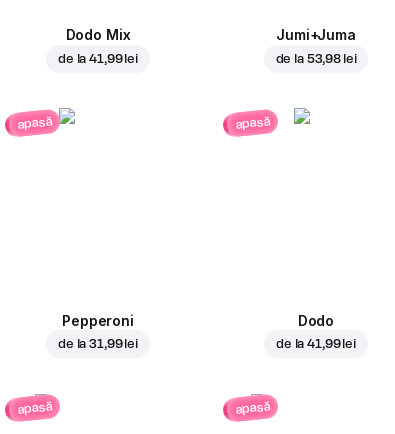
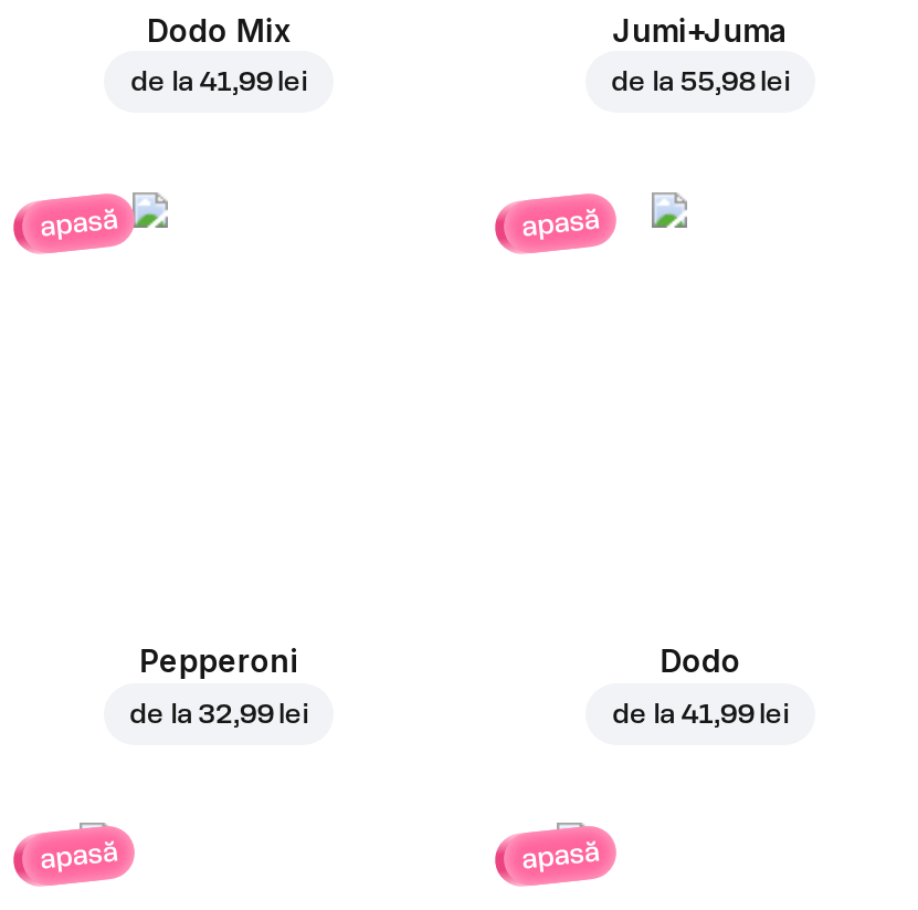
- de la 53,98 lei
+ de la 55,98 lei

- de la 31,99 lei
+ de la 32,99 lei
